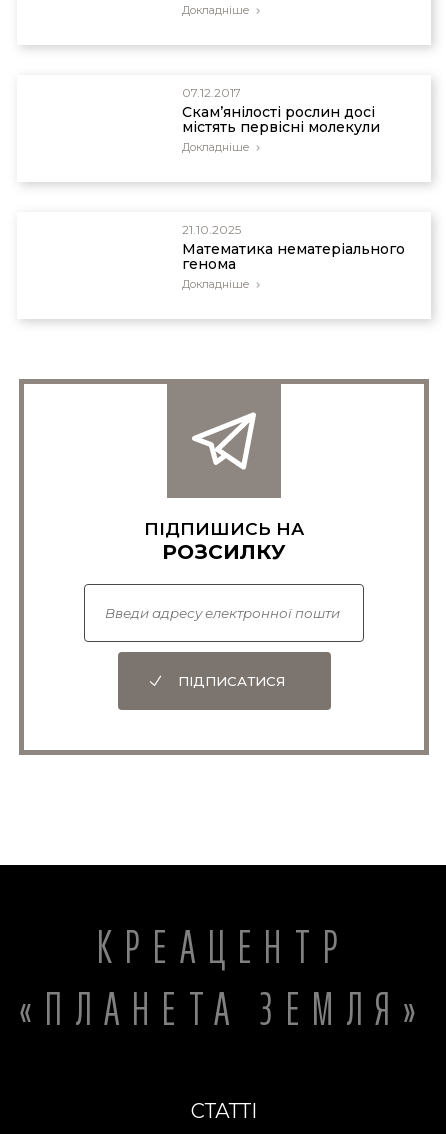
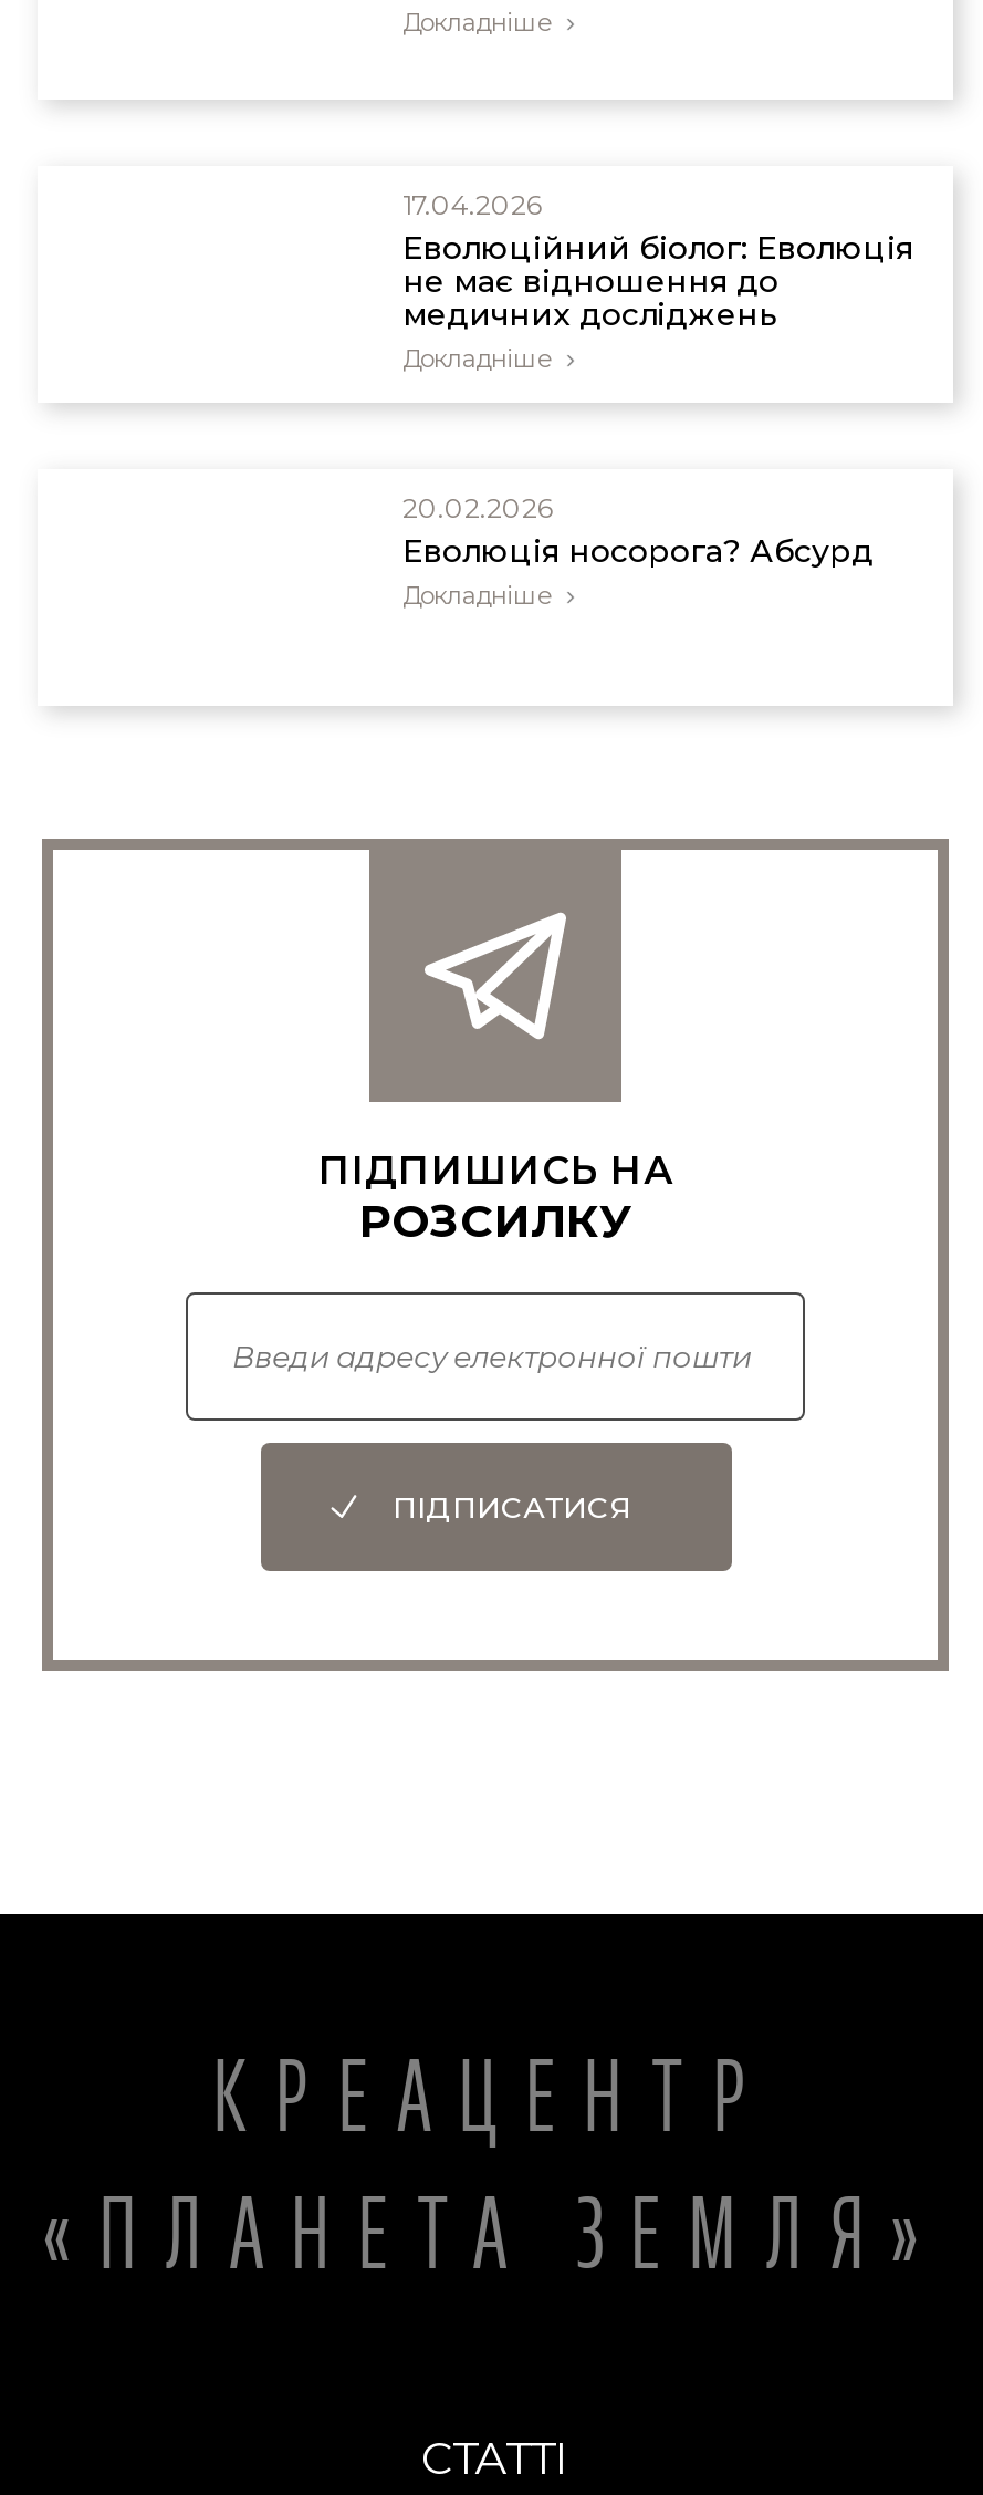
- 07.12.2017
- Скам’янілості рослин досі
- містять первісні молекули
+ 17.04.2026
+ Еволюційний біолог: Еволюція
+ не має відношення до
+ медичних досліджень

- 21.10.2025
- Математика нематеріального
- генома
+ 20.02.2026
+ Еволюція носорога? Абсурд
